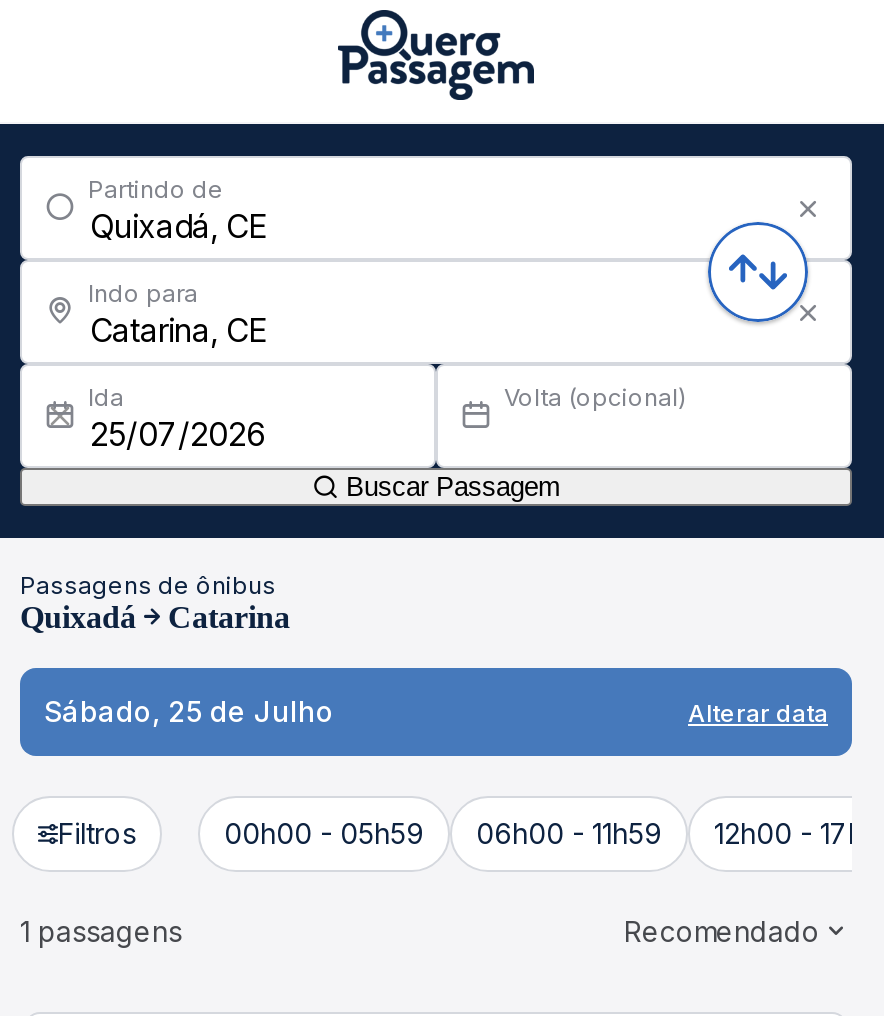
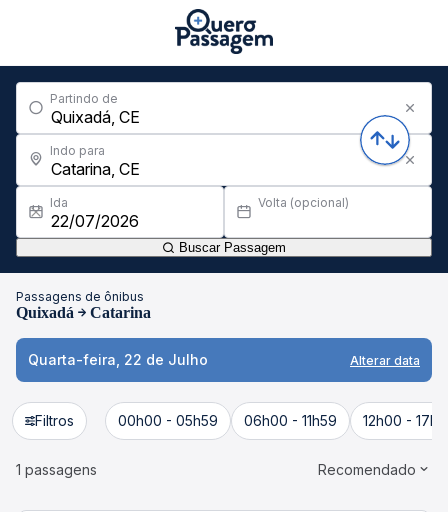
- Sábado, 25 de Julho
+ Quarta-feira, 22 de Julho
